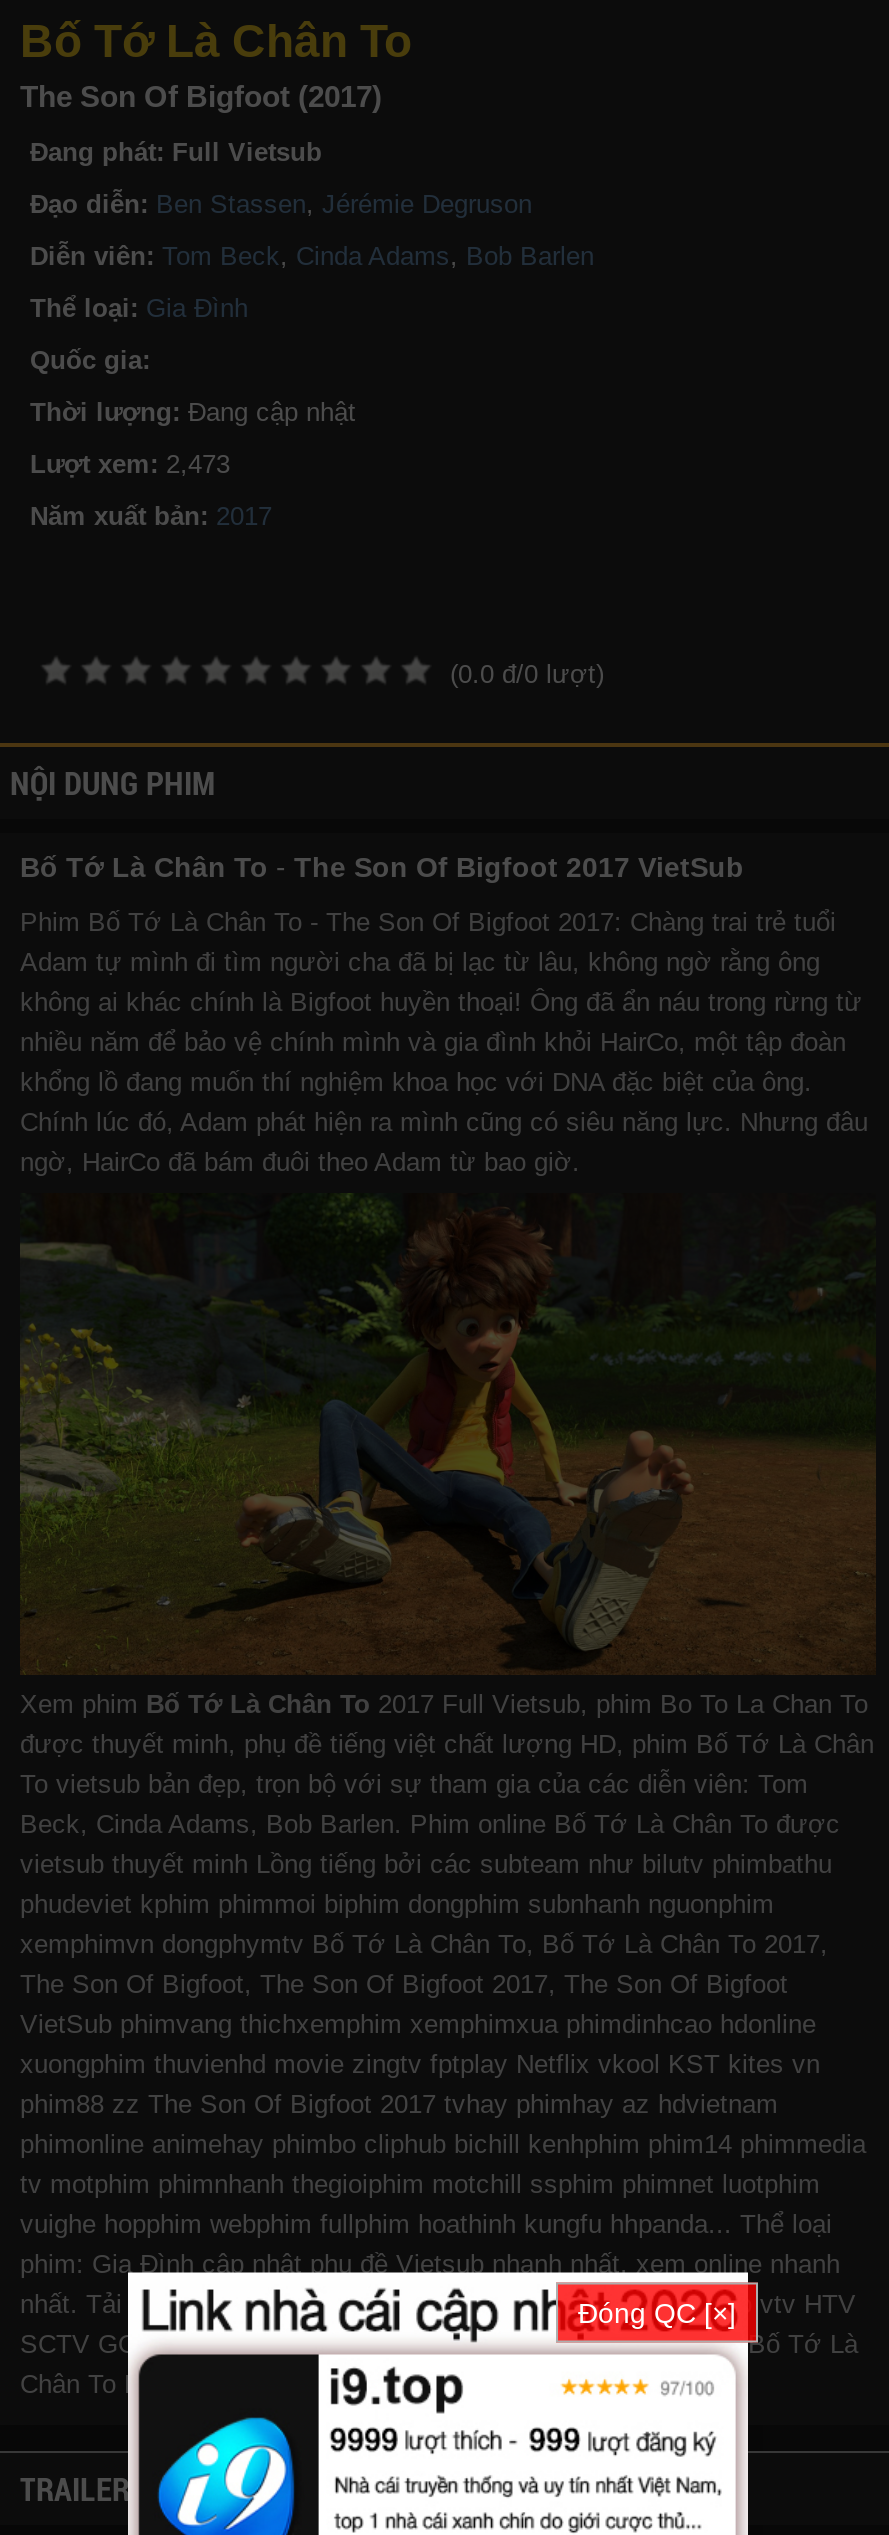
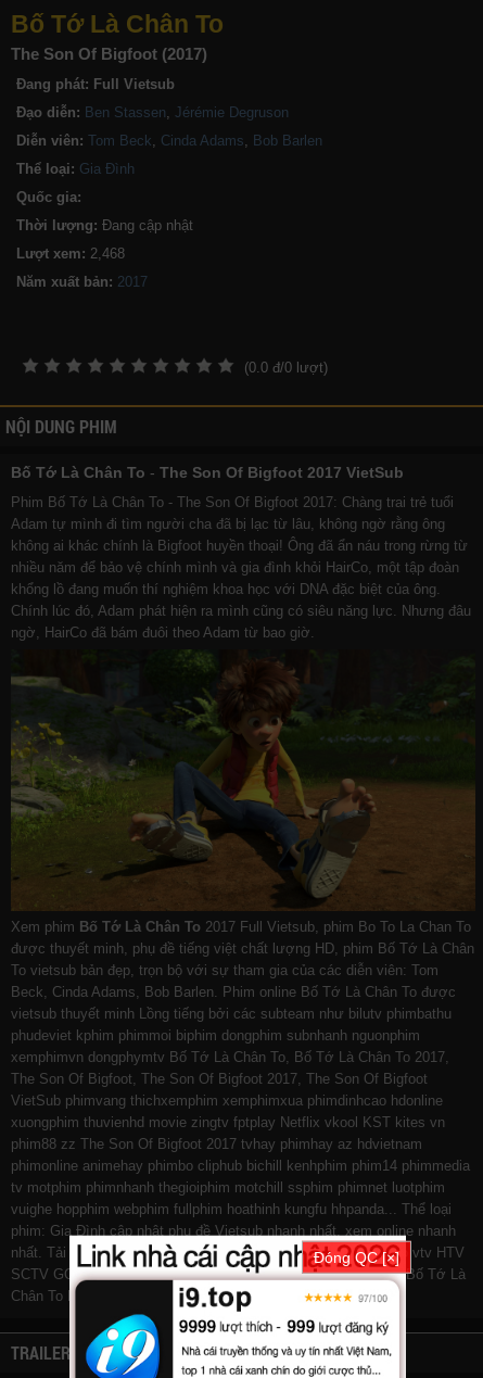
- Lượt xem: 2,473
+ Lượt xem: 2,468
